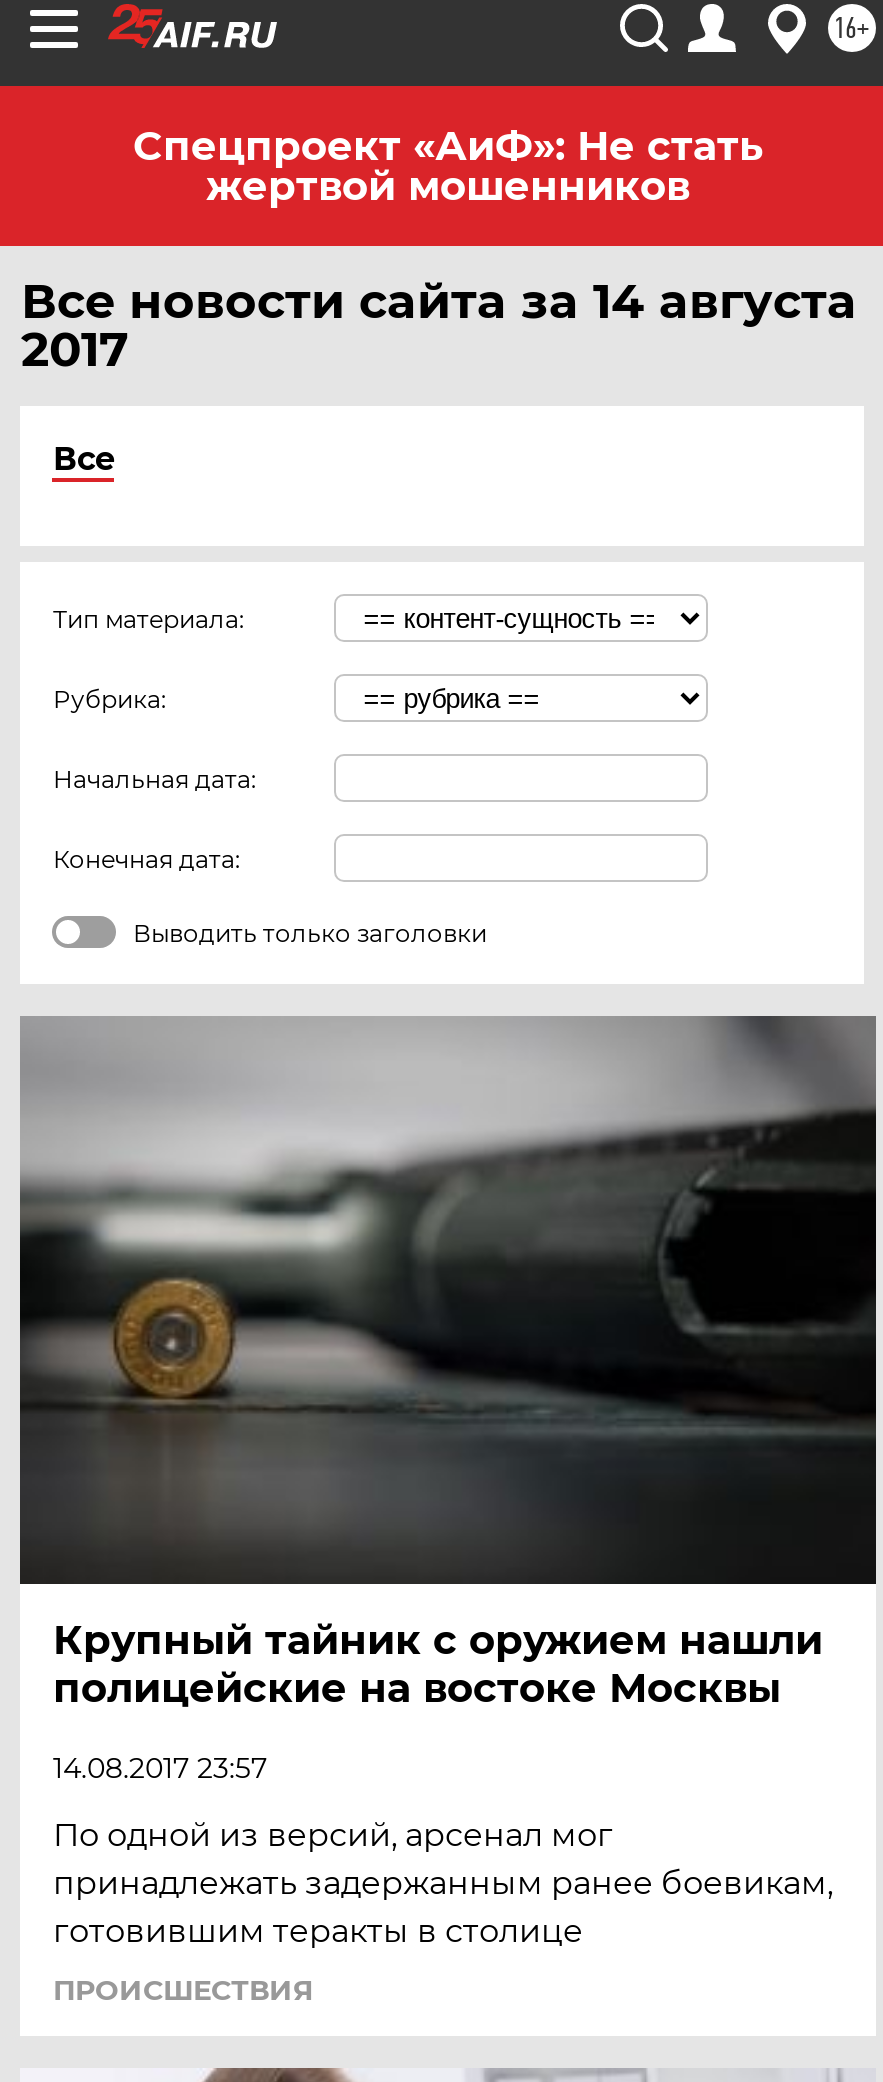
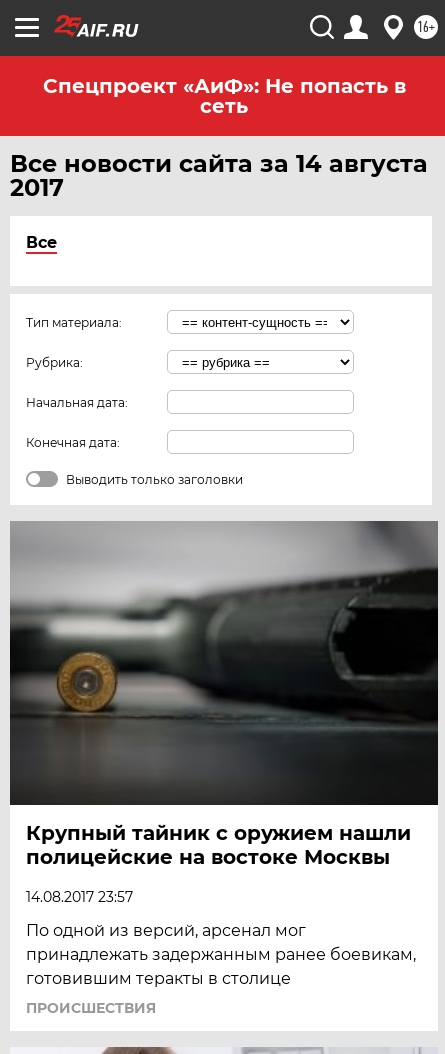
- Спецпроект «АиФ»: Не стать
- жертвой мошенников
+ Спецпроект «АиФ»: Не попасть в
+ сеть
